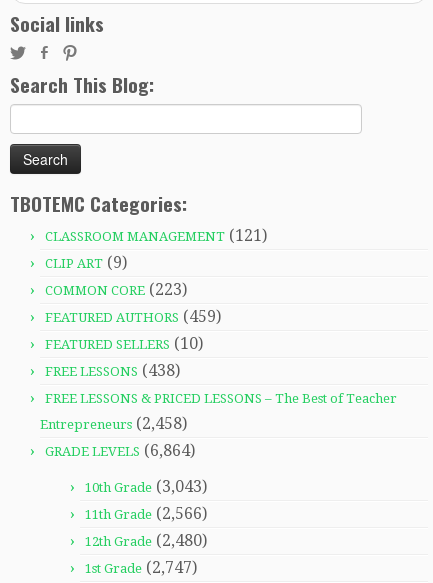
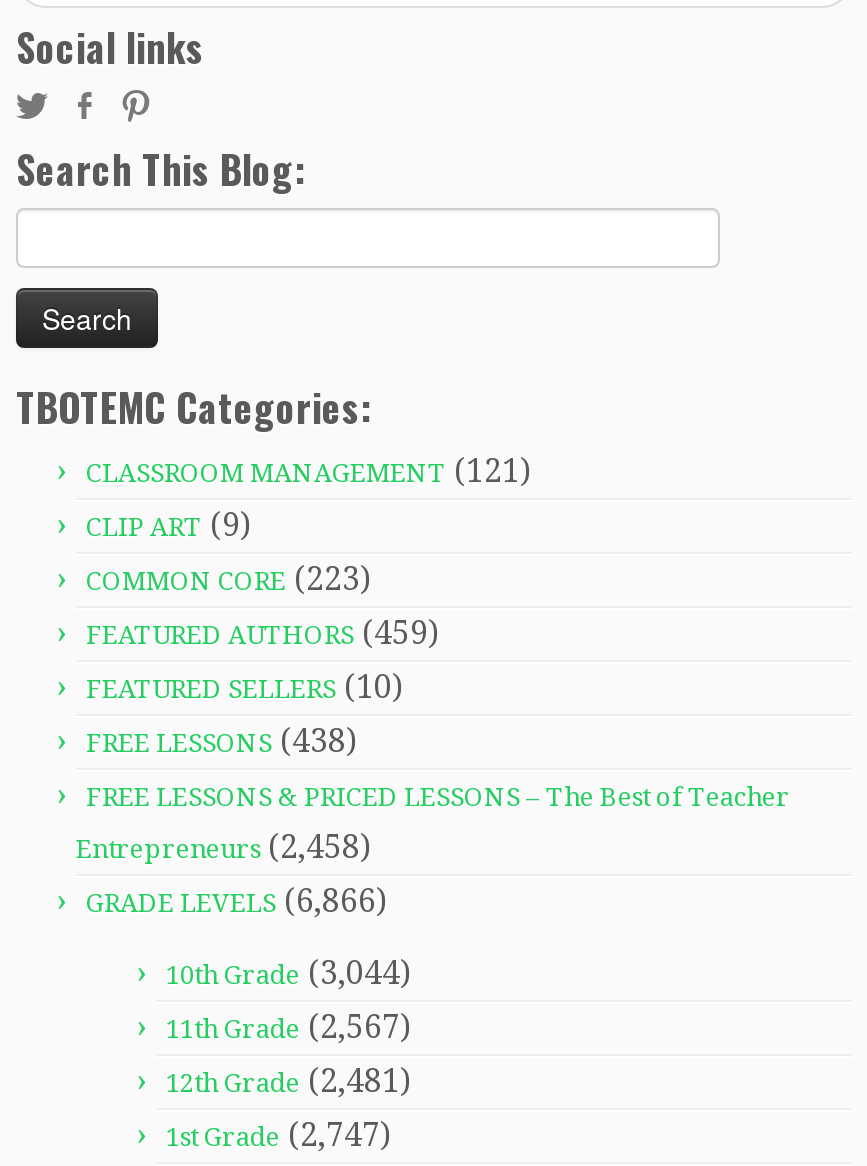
- GRADE LEVELS (6,864)
+ GRADE LEVELS (6,866)

- 10th Grade (3,043)
+ 10th Grade (3,044)

- 11th Grade (2,566)
+ 11th Grade (2,567)

- 12th Grade (2,480)
+ 12th Grade (2,481)
